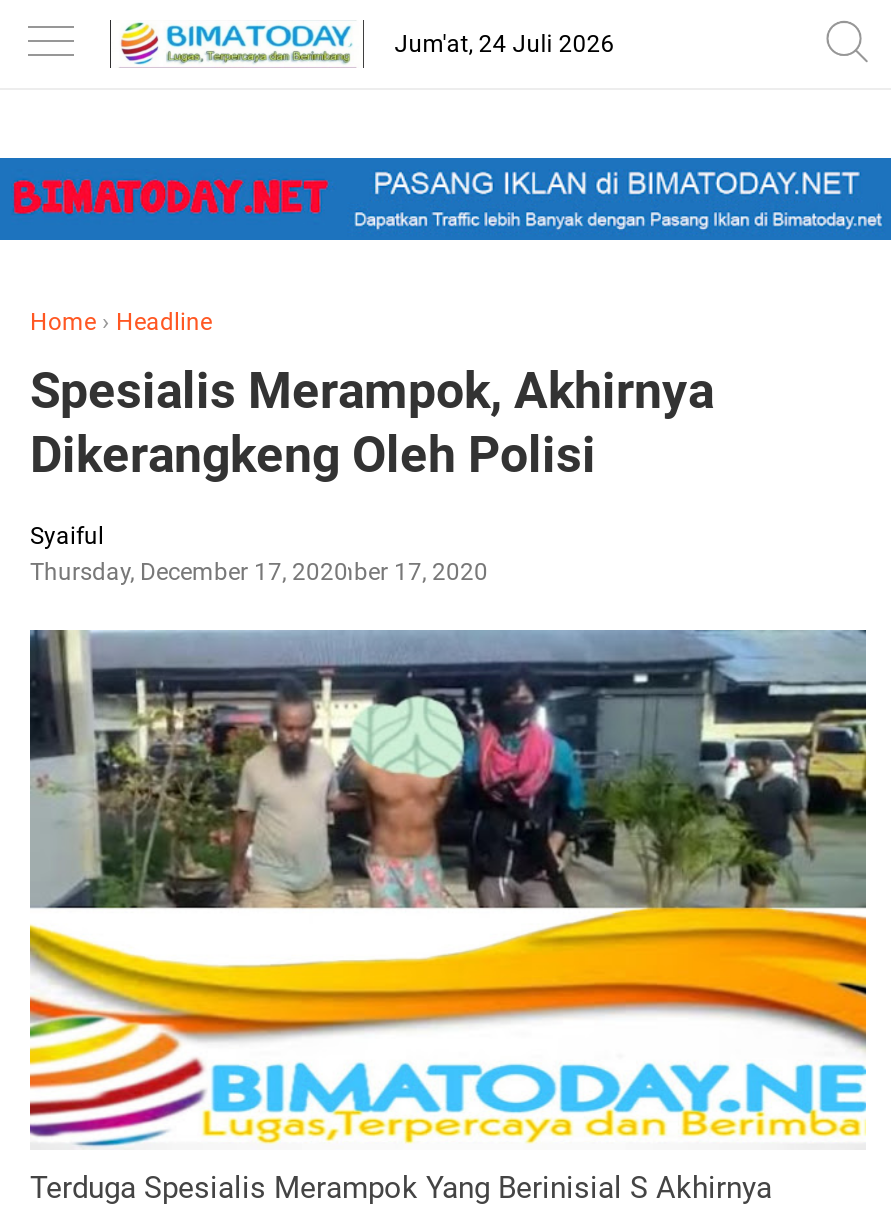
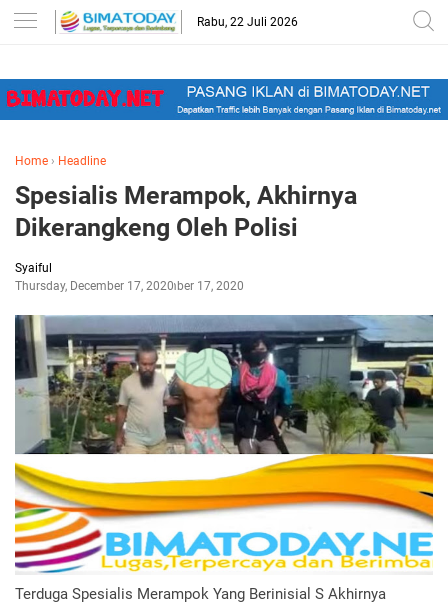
- Jum'at, 24 Juli 2026
+ Rabu, 22 Juli 2026
